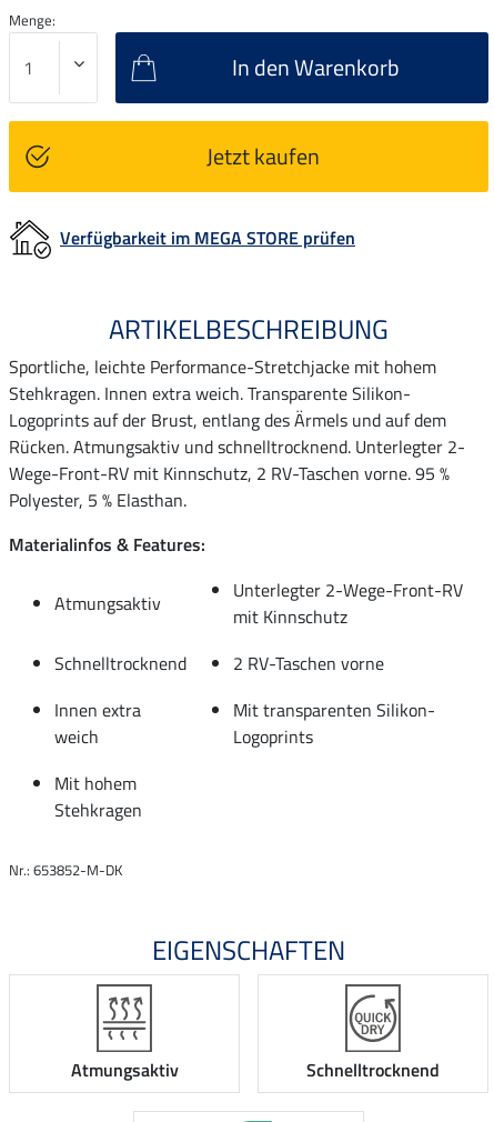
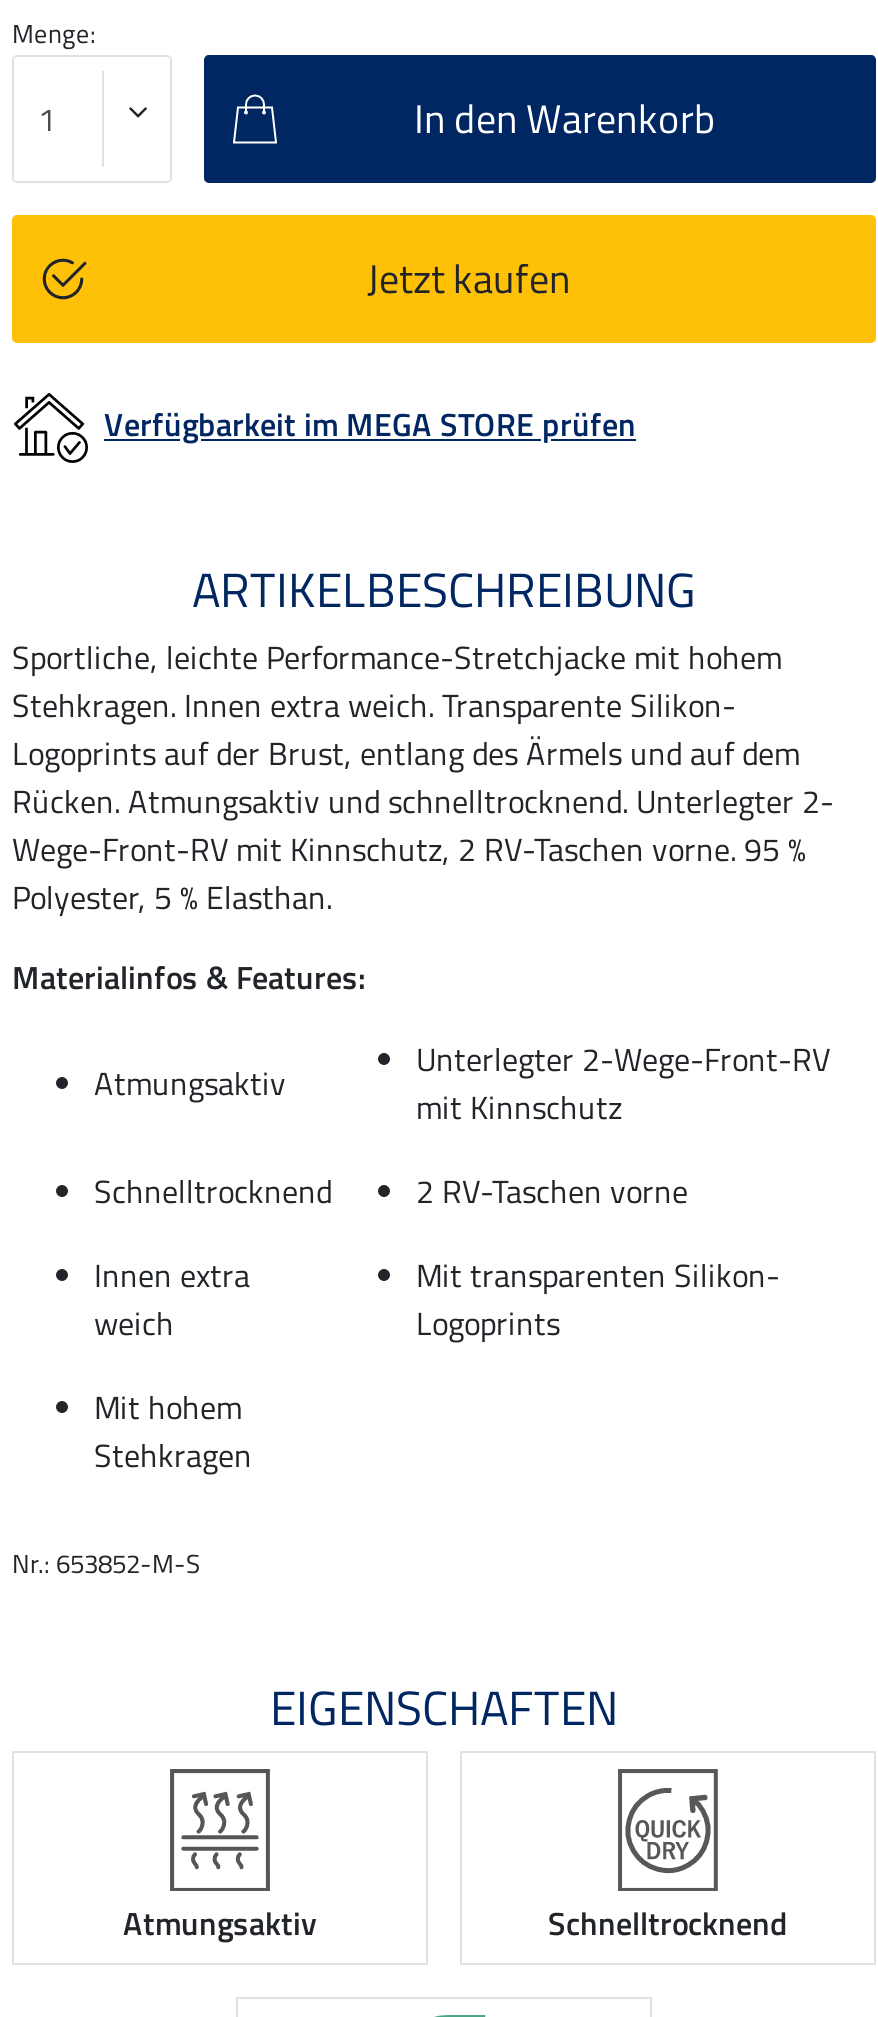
- Nr.: 653852-M-DK
+ Nr.: 653852-M-S
